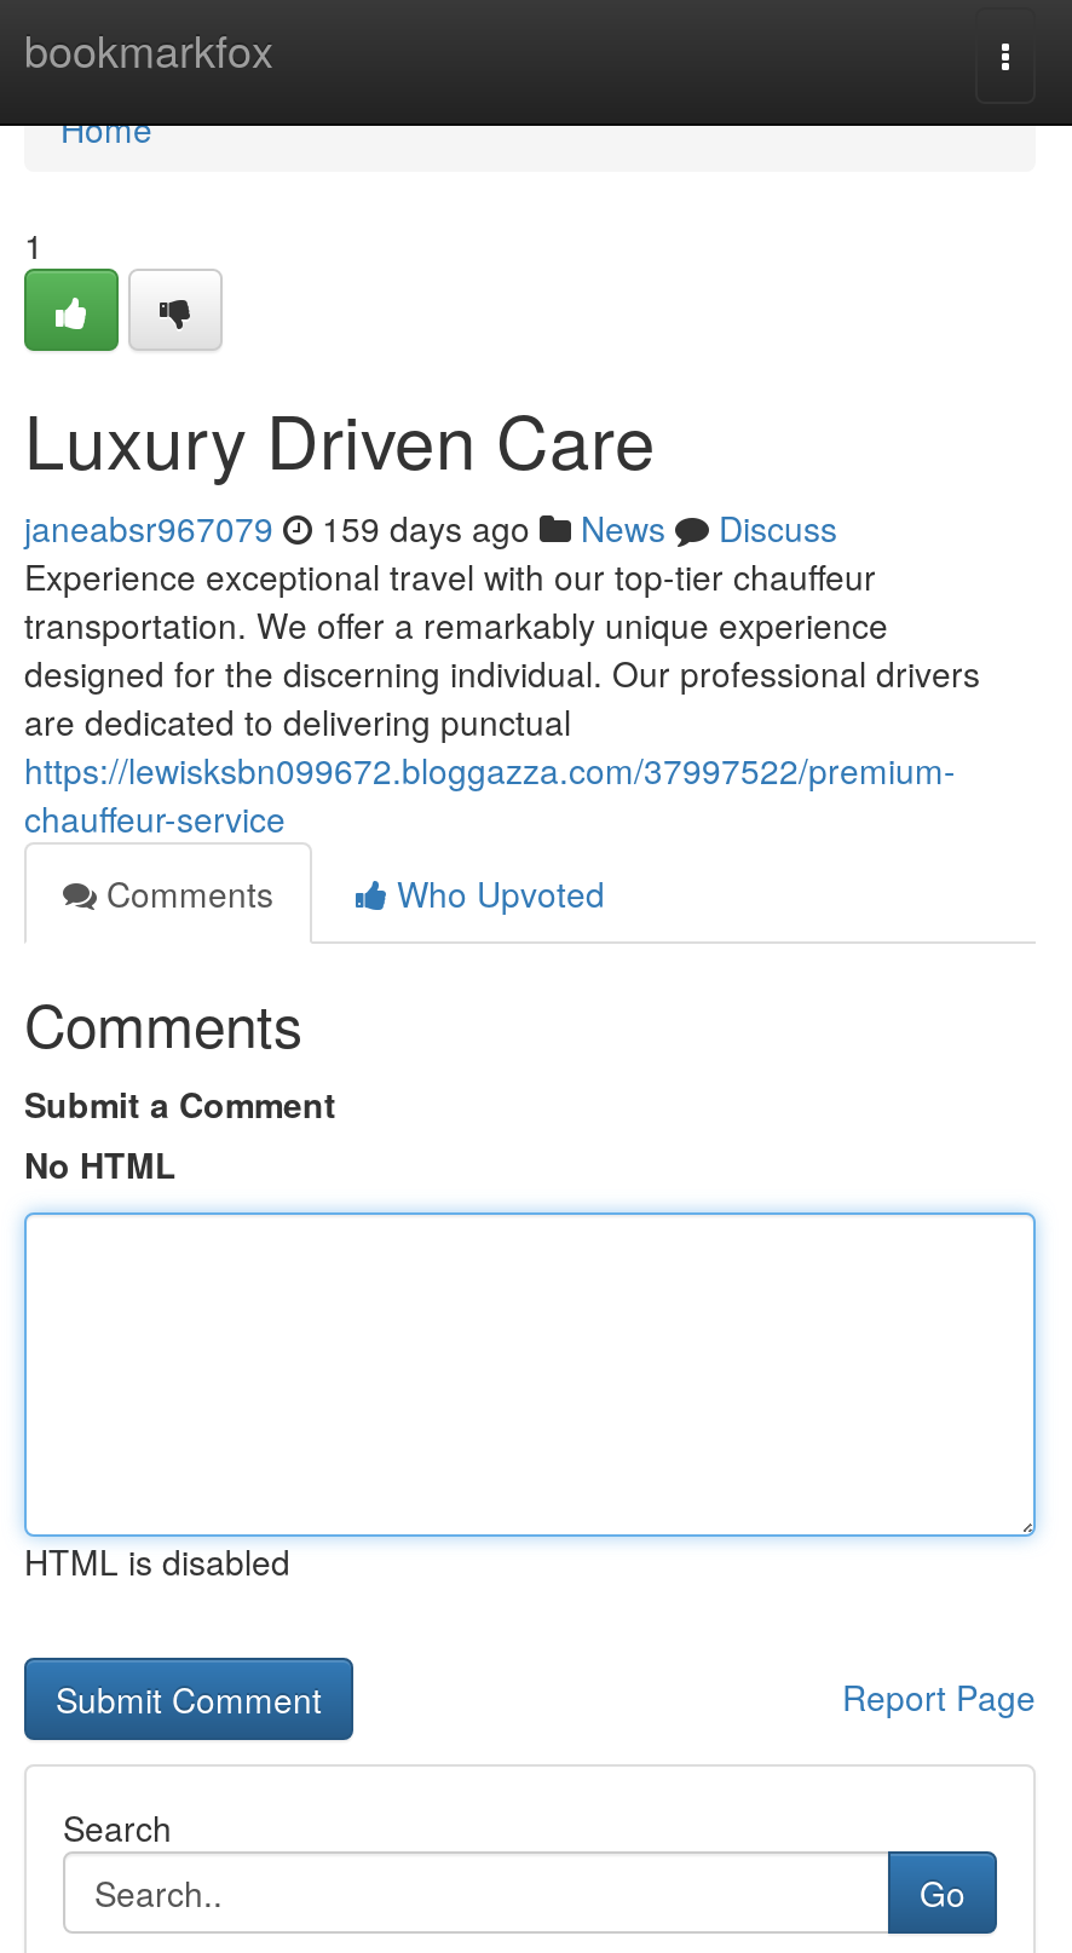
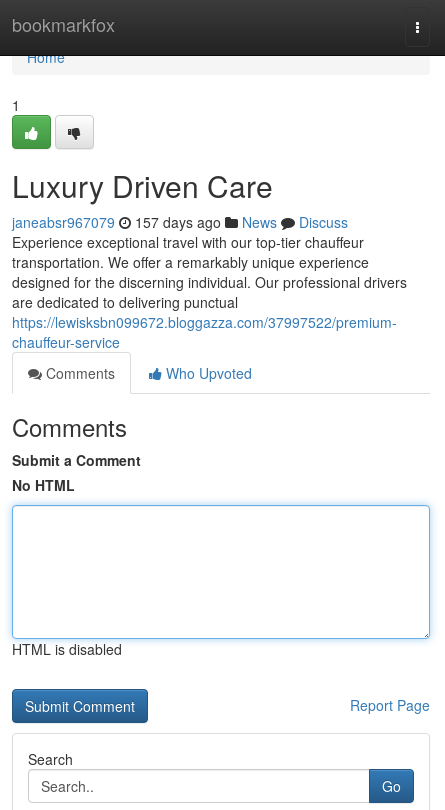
- janeabsr967079 159 days ago News Discuss
+ janeabsr967079 157 days ago News Discuss
